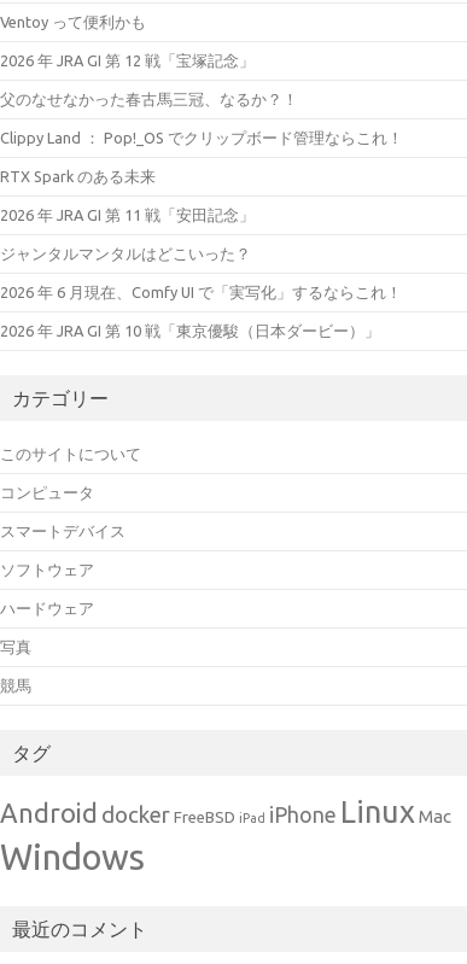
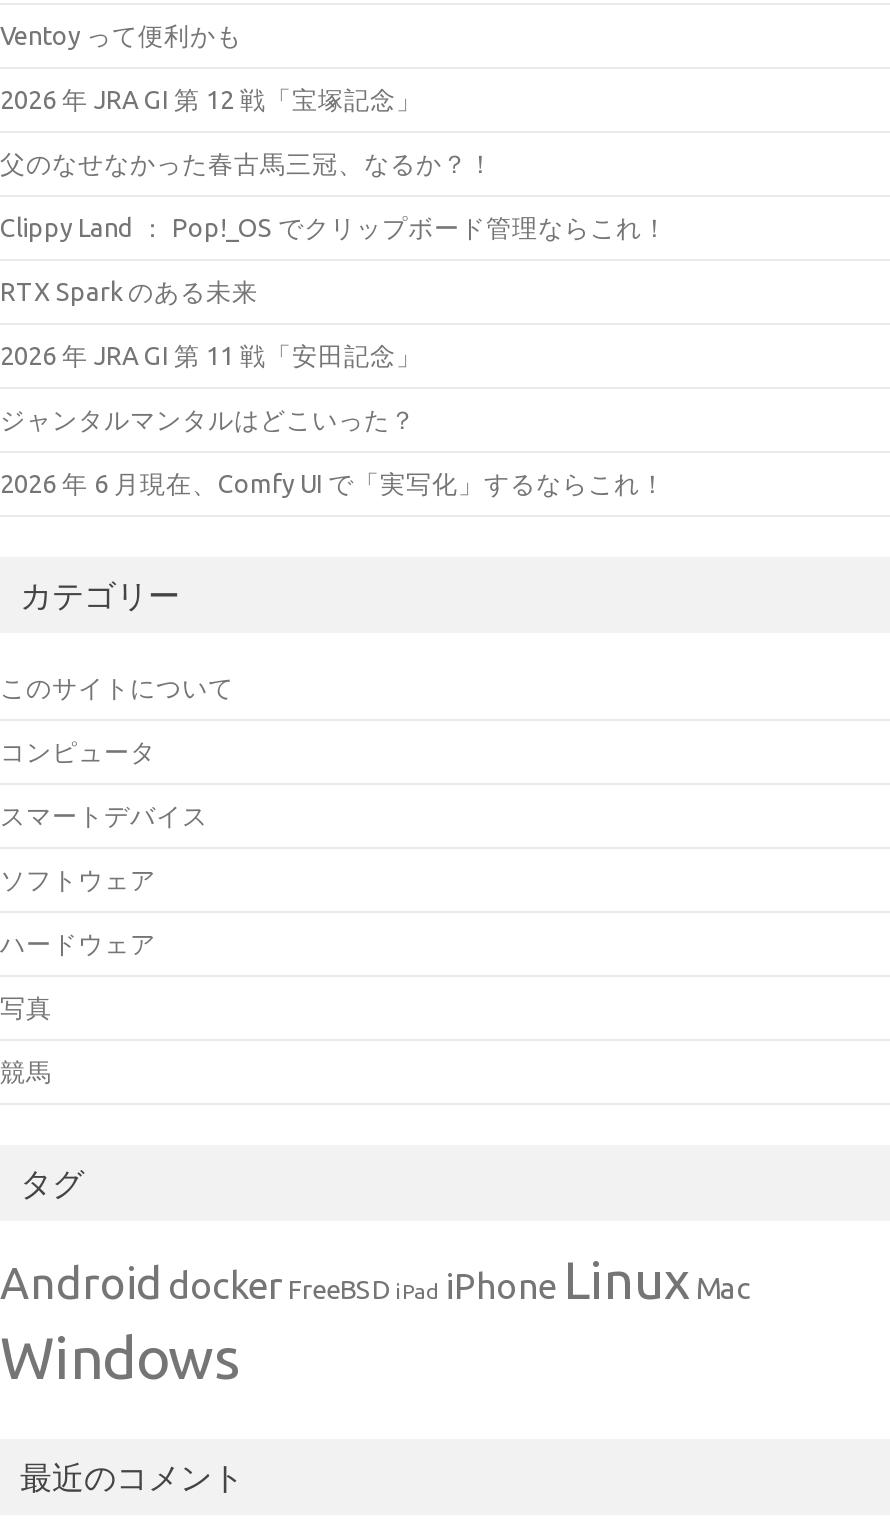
- 2026 年 JRA GI 第 10 戦「東京優駿（日本ダービー）」
